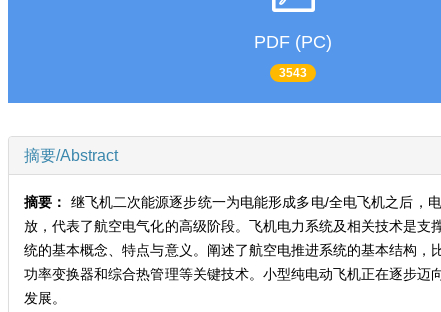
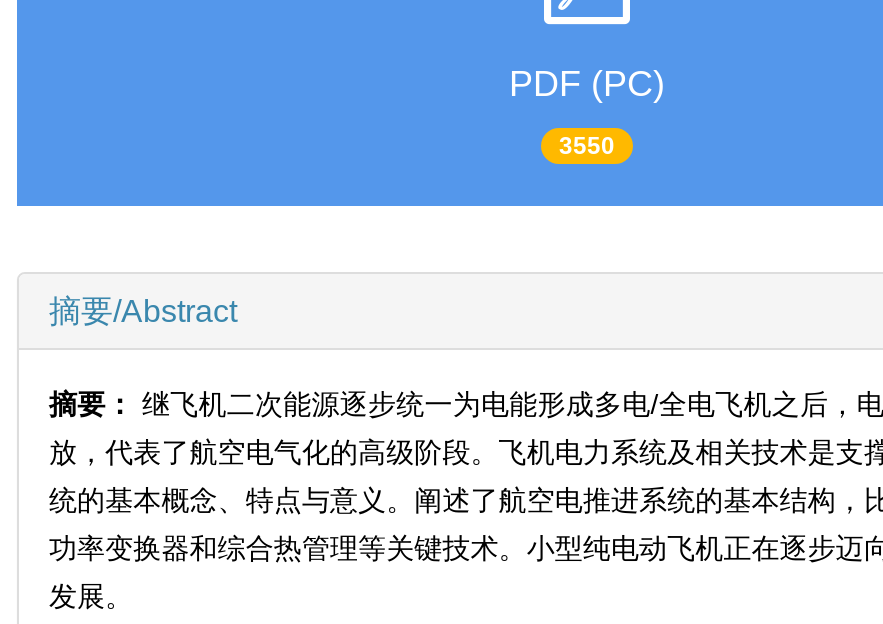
- 3543
+ 3550
